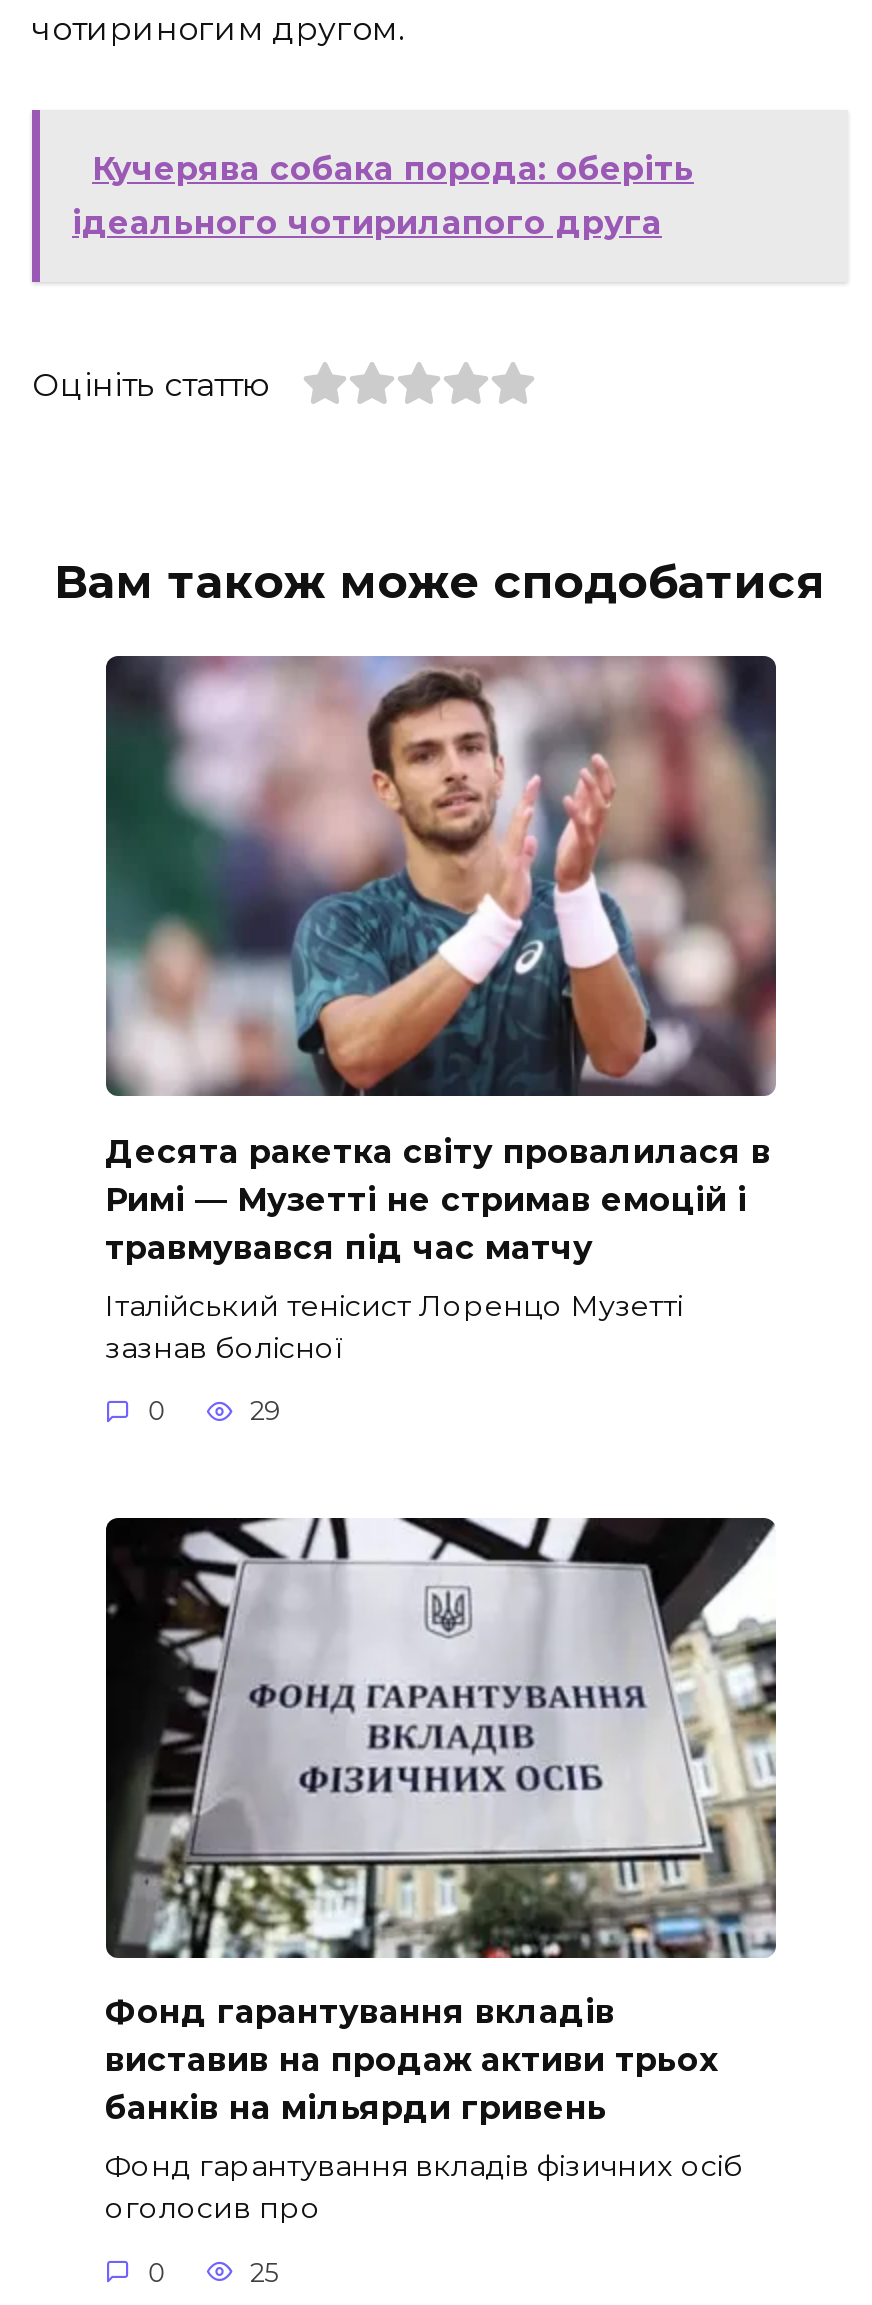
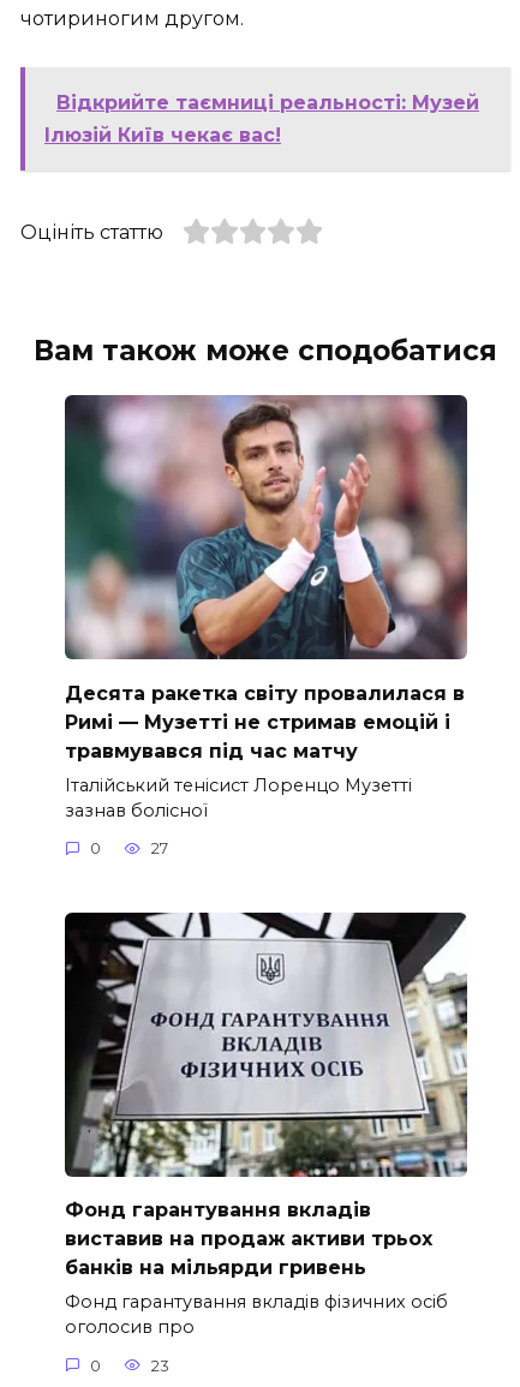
- Кучерява собака порода: оберіть
- ідеального чотирилапого друга
+ Відкрийте таємниці реальності: Музей
+ Ілюзій Київ чекає вас!

- 29
+ 27

- 25
+ 23
